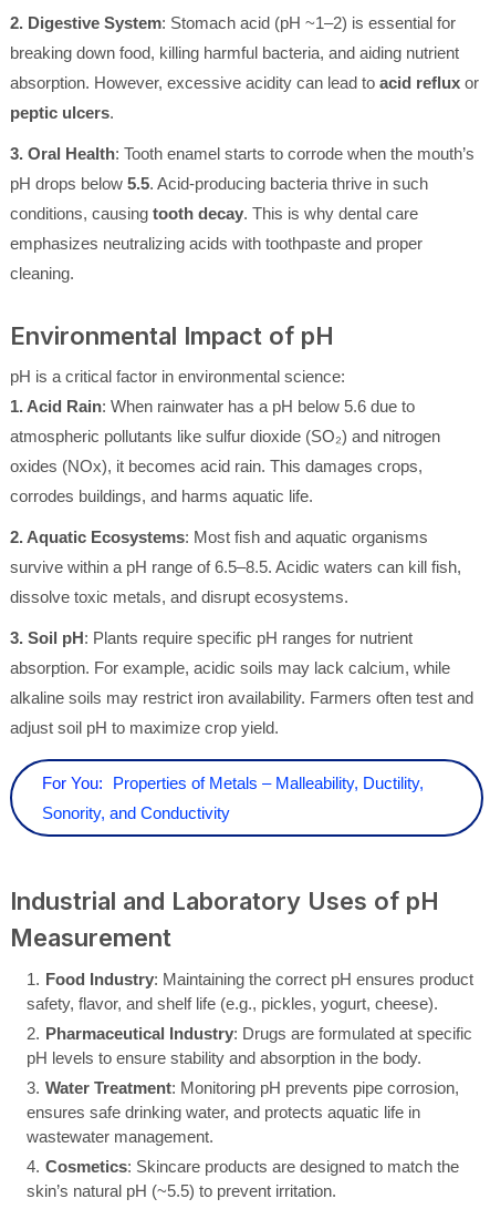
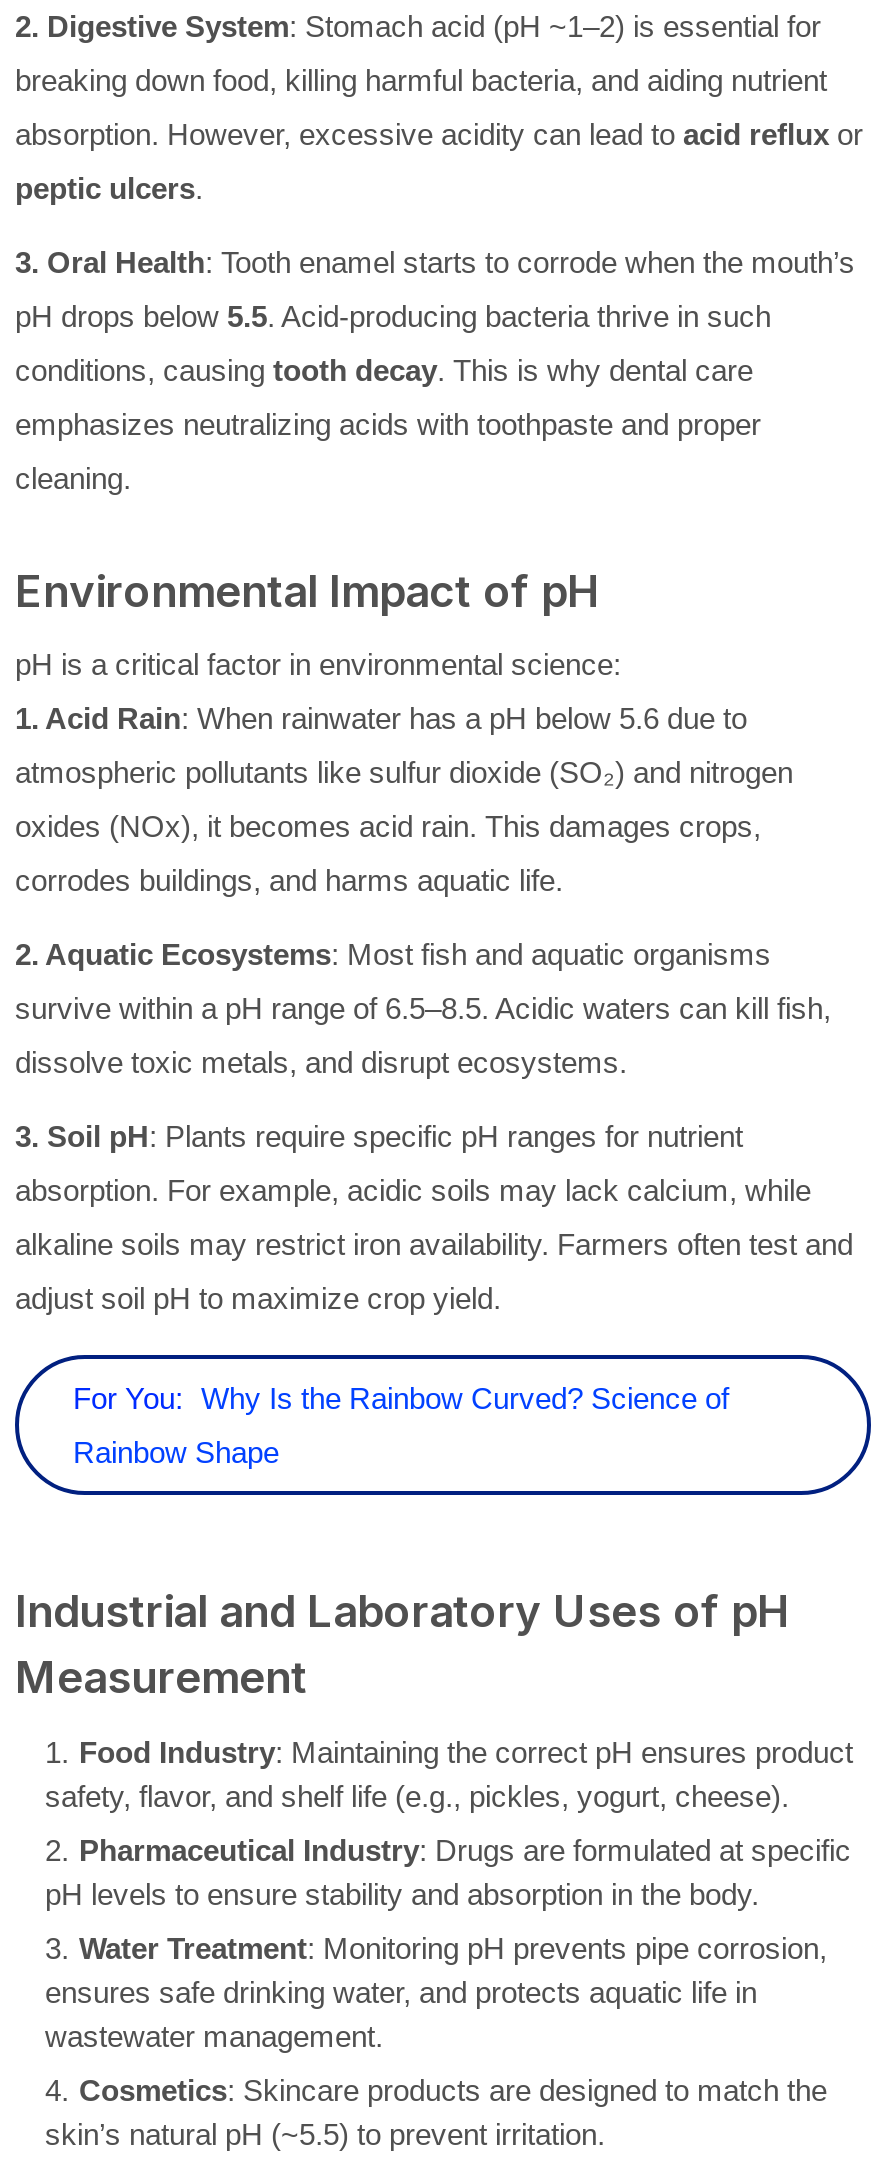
- For You: Properties of Metals – Malleability, Ductility,
+ For You: Why Is the Rainbow Curved? Science of

- Sonority, and Conductivity
+ Rainbow Shape
